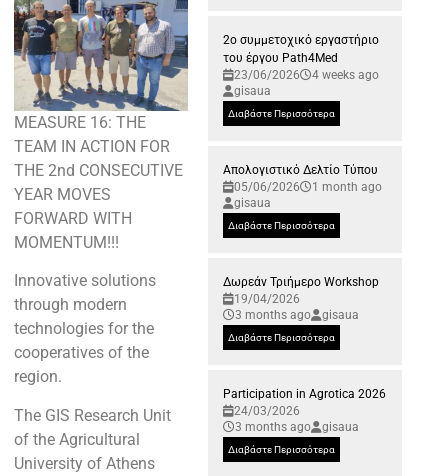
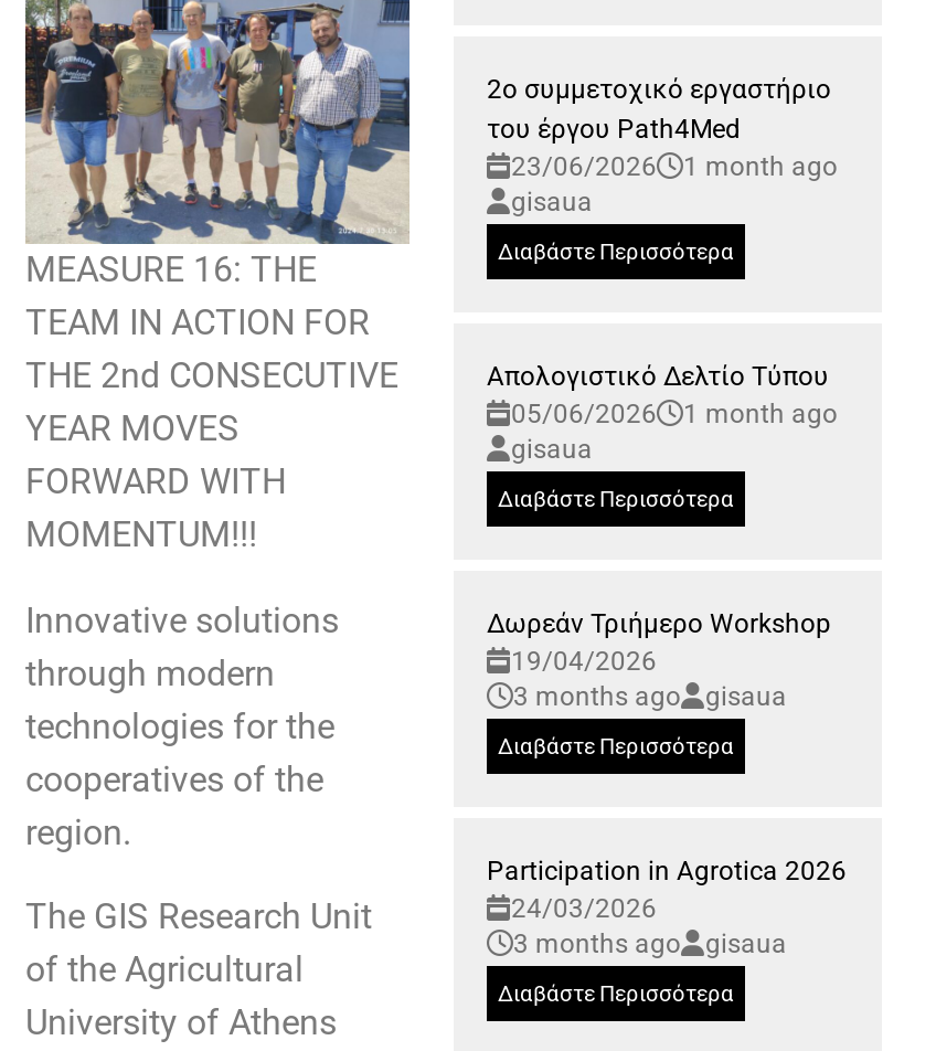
- 23/06/2026 4 weeks ago
+ 23/06/2026 1 month ago
